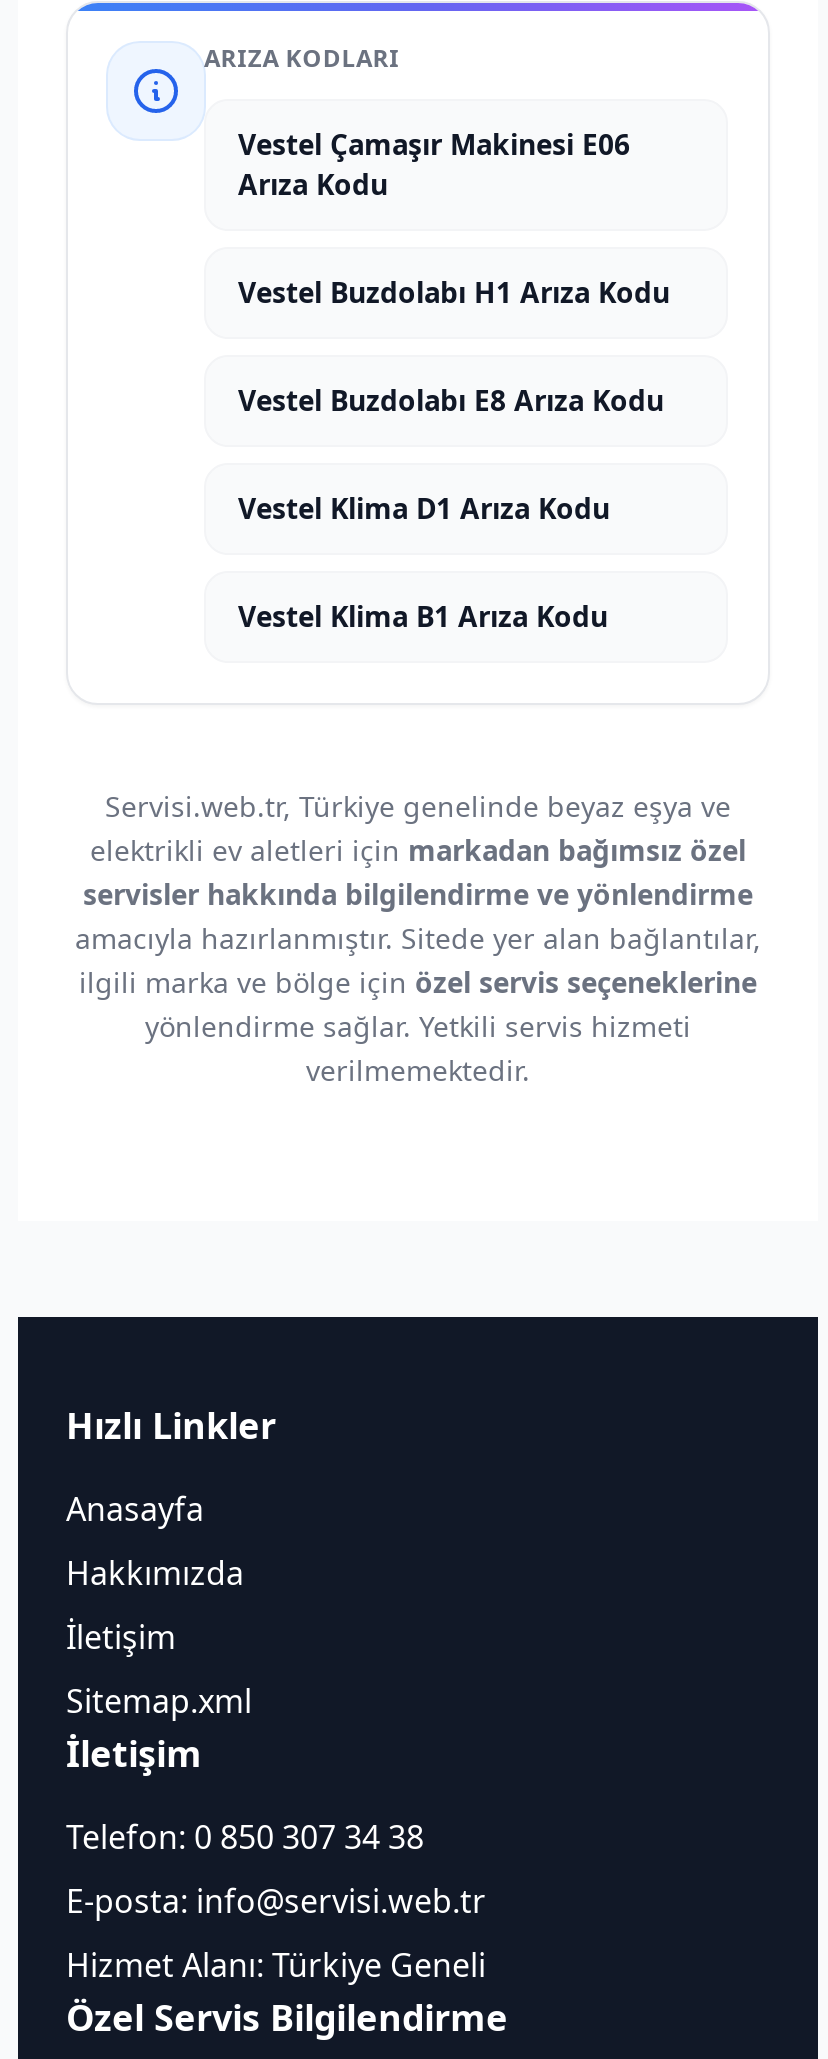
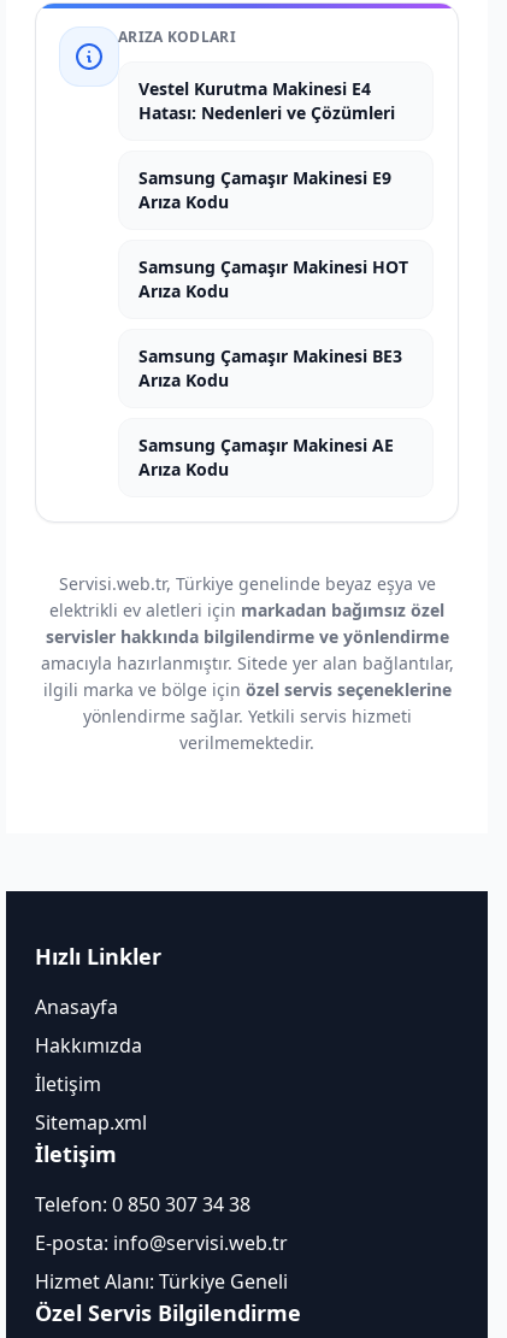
- Vestel Çamaşır Makinesi E06
+ Vestel Kurutma Makinesi E4
+ Hatası: Nedenleri ve Çözümleri
+ Samsung Çamaşır Makinesi E9

- Vestel Buzdolabı H1 Arıza Kodu
- Vestel Buzdolabı E8 Arıza Kodu
- Vestel Klima D1 Arıza Kodu
- Vestel Klima B1 Arıza Kodu
+ Samsung Çamaşır Makinesi HOT
+ Arıza Kodu
+ Samsung Çamaşır Makinesi BE3
+ Arıza Kodu
+ Samsung Çamaşır Makinesi AE
+ Arıza Kodu
